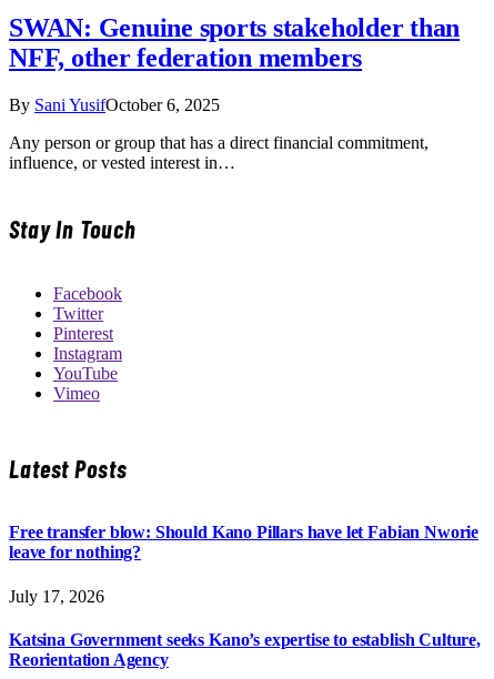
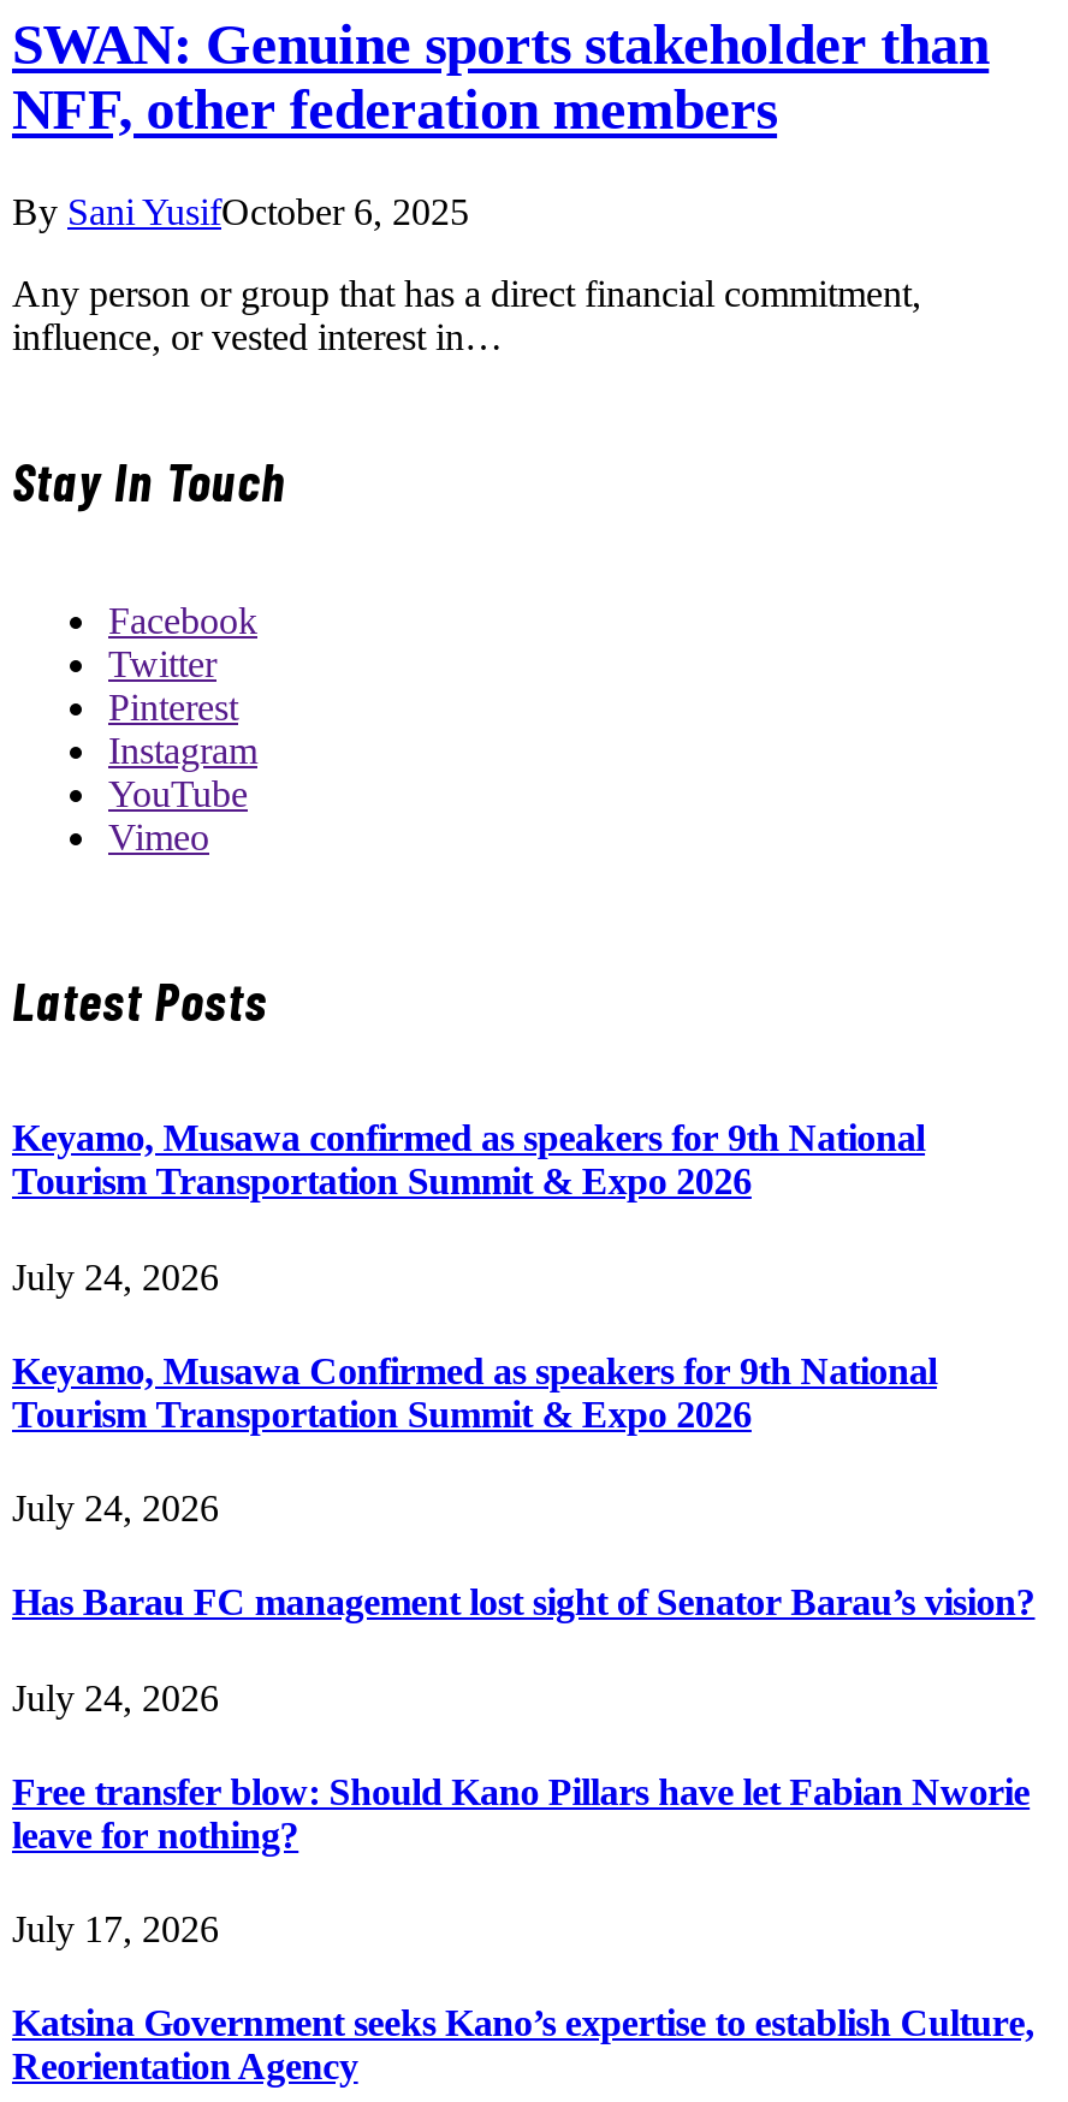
+ Keyamo, Musawa confirmed as speakers for 9th National
+ Tourism Transportation Summit & Expo 2026
+ July 24, 2026
+ Keyamo, Musawa Confirmed as speakers for 9th National
+ Tourism Transportation Summit & Expo 2026
+ July 24, 2026
+ Has Barau FC management lost sight of Senator Barau’s vision?
+ July 24, 2026
